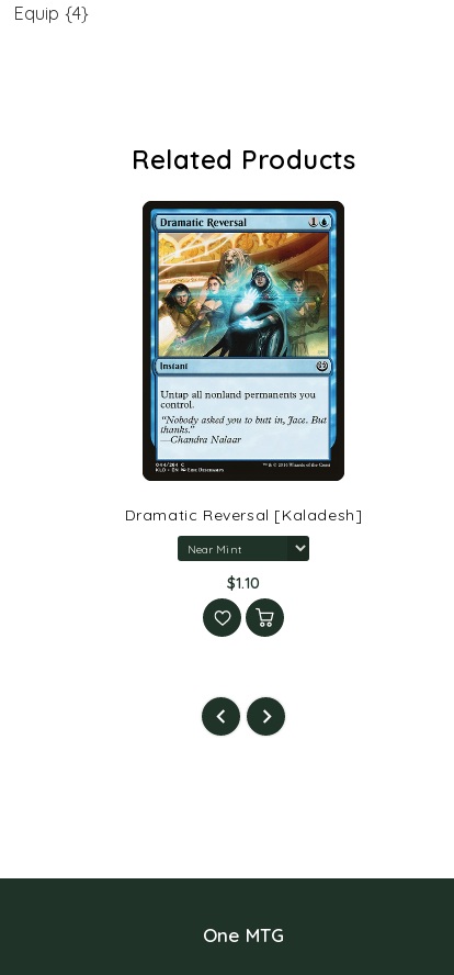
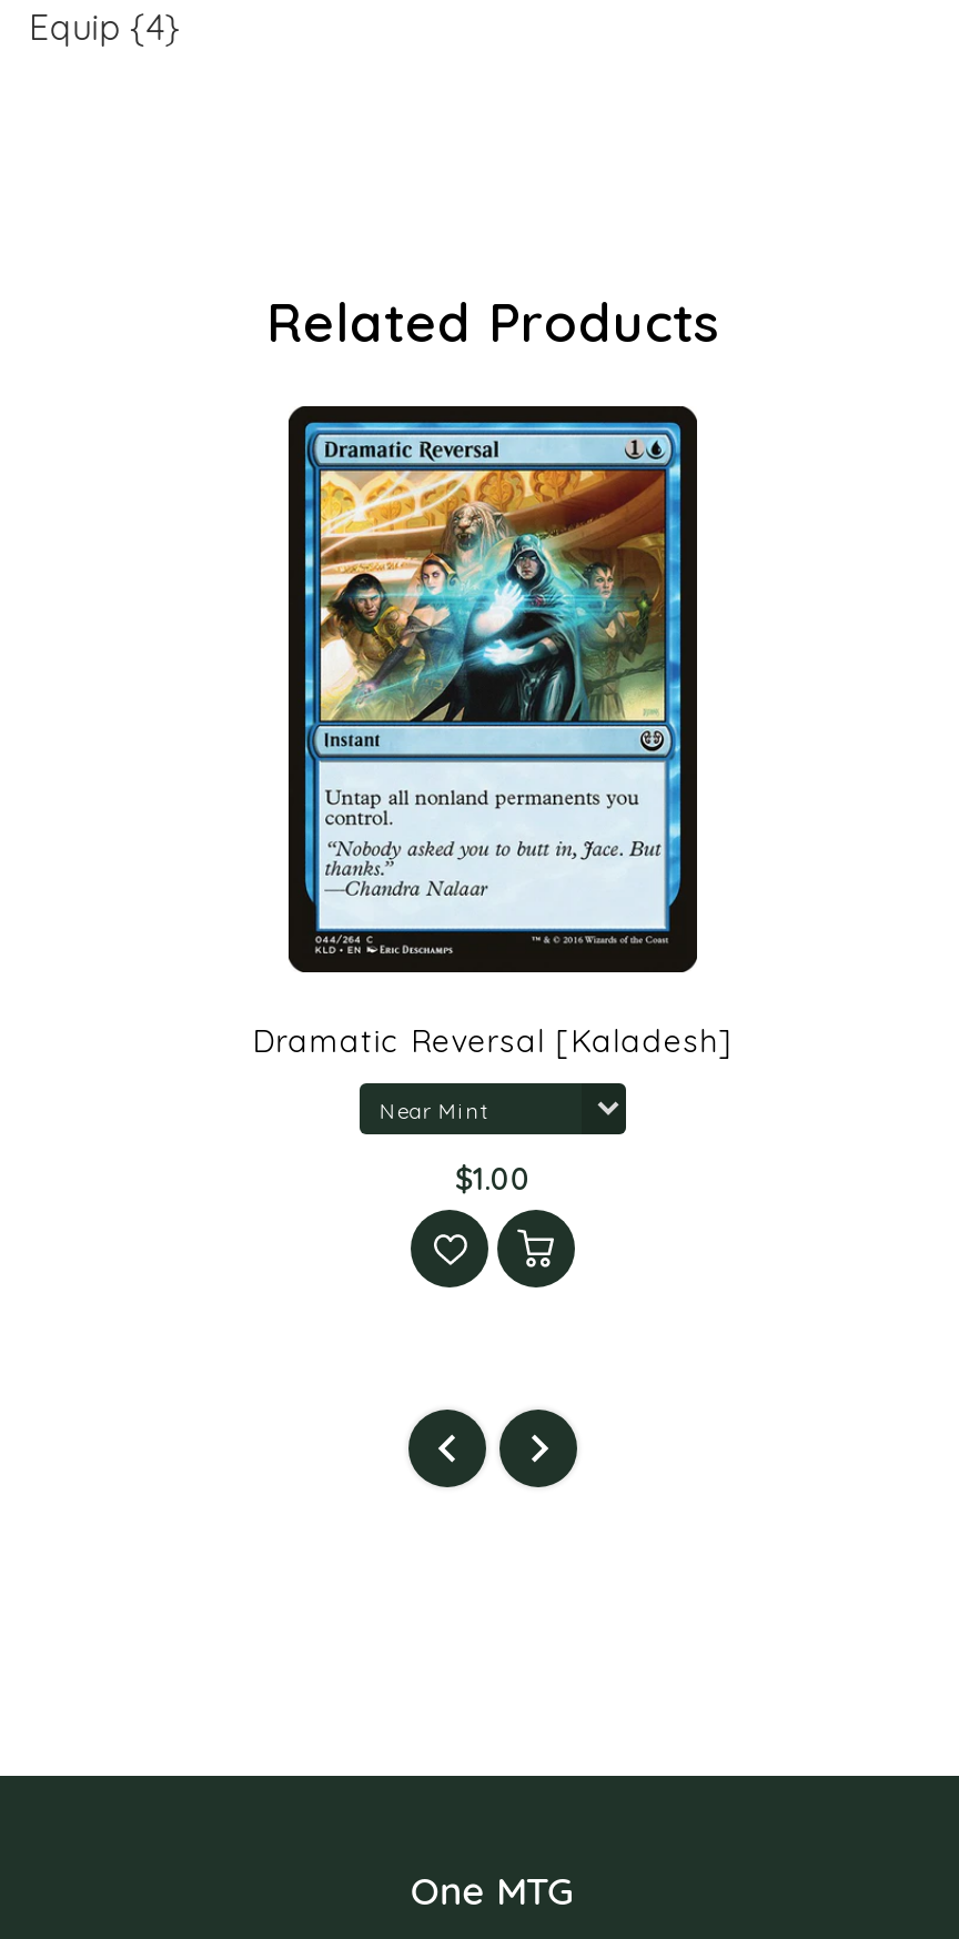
- $1.10
+ $1.00
